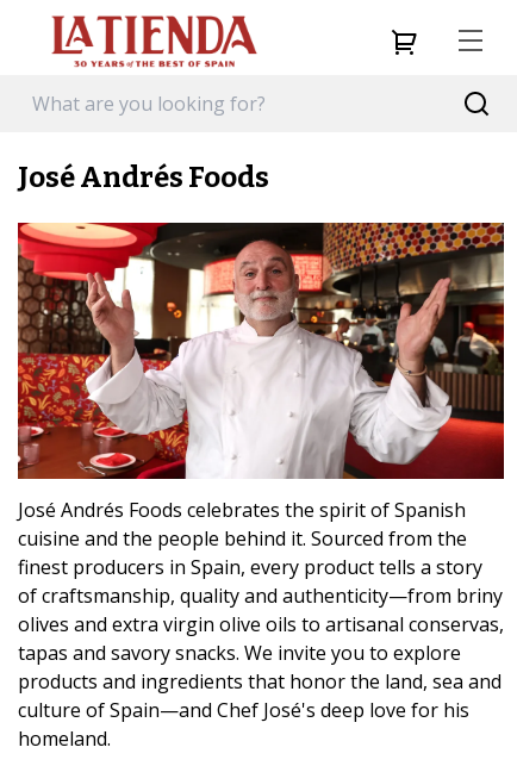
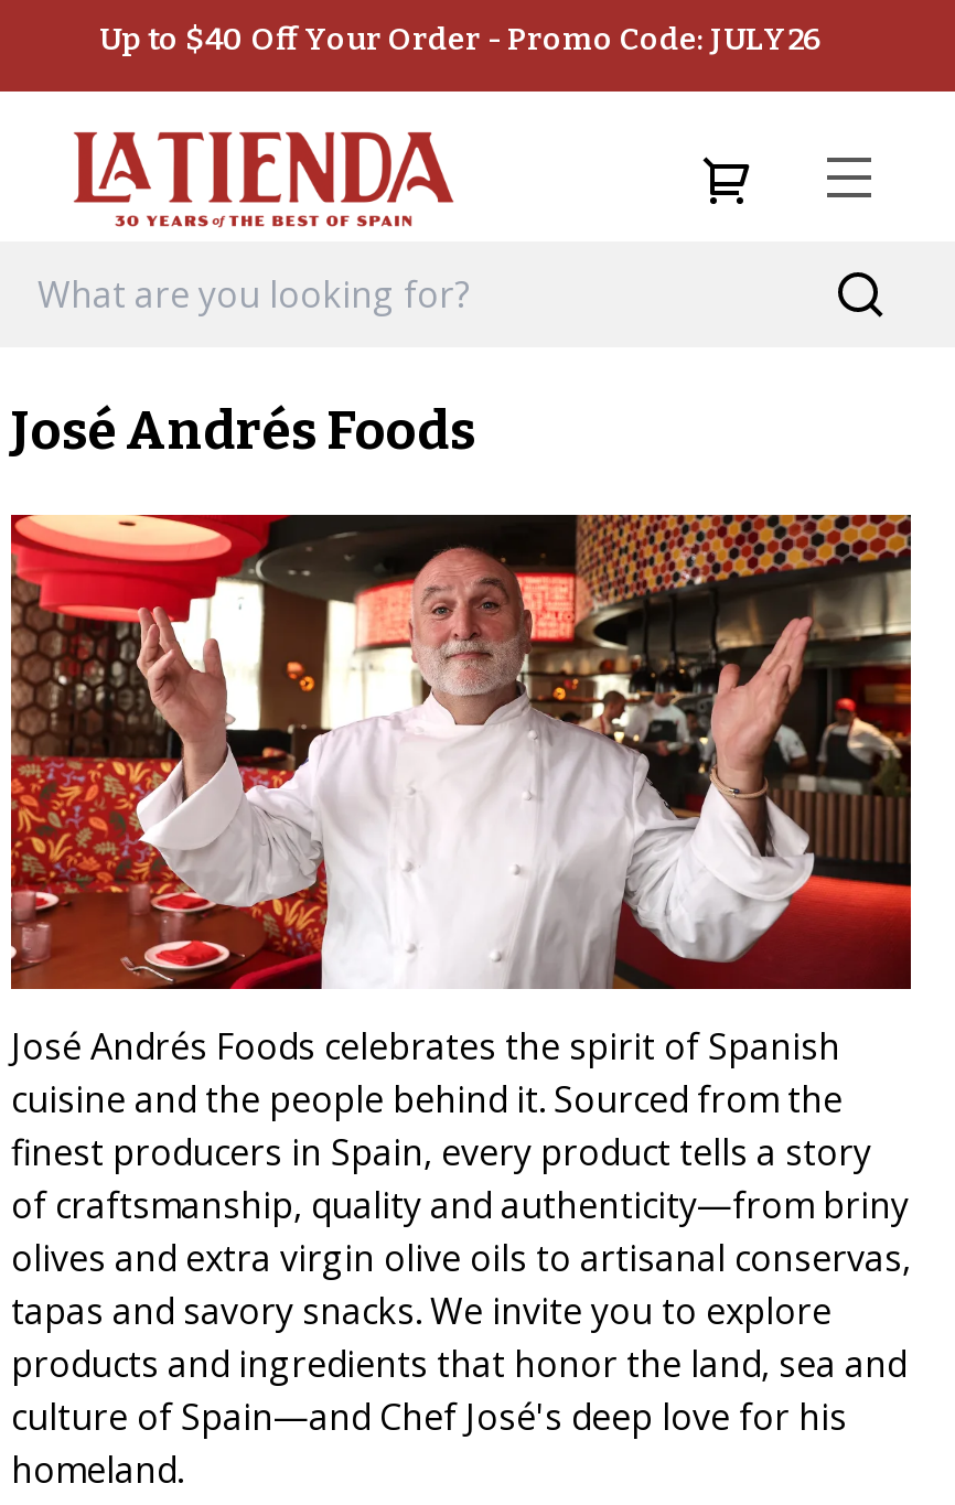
+ Up to $40 Off Your Order - Promo Code: JULY26
